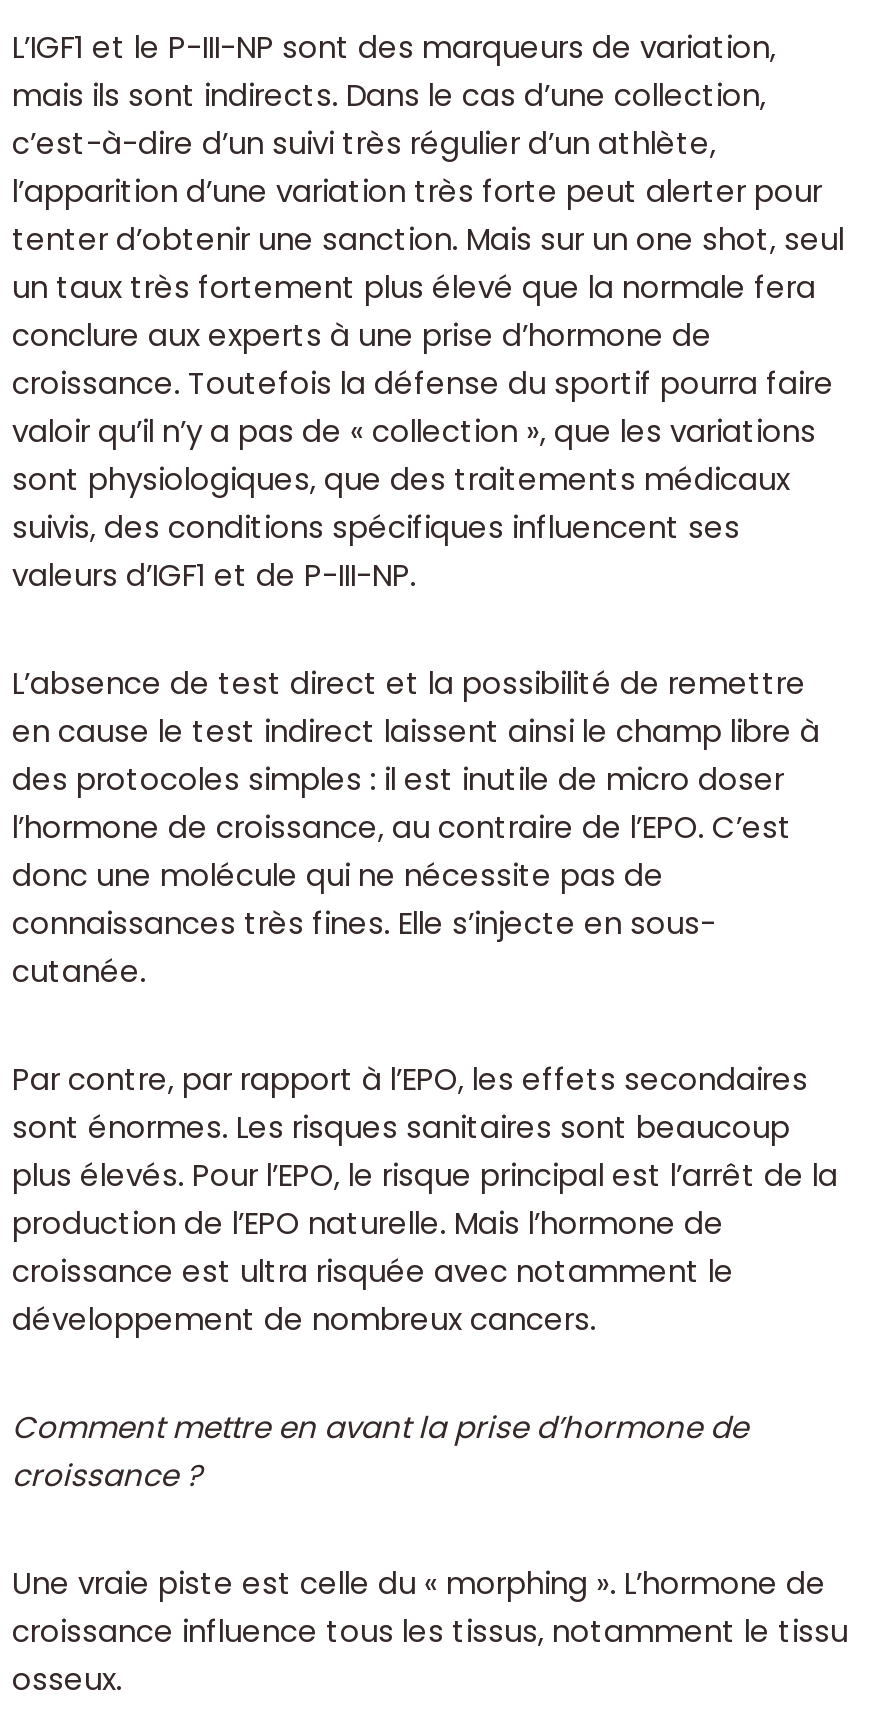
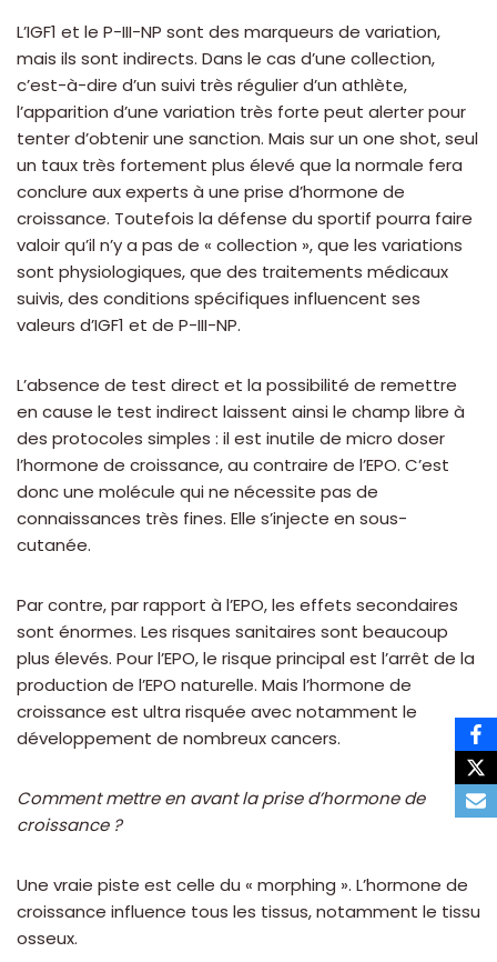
+ [image]
